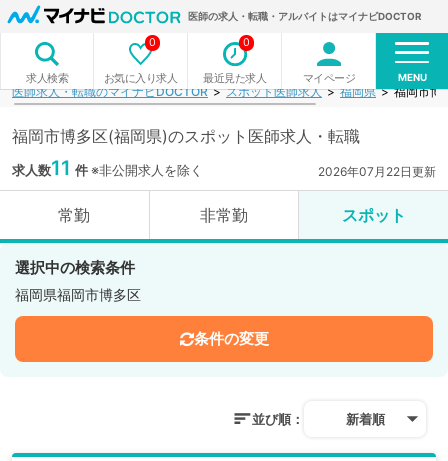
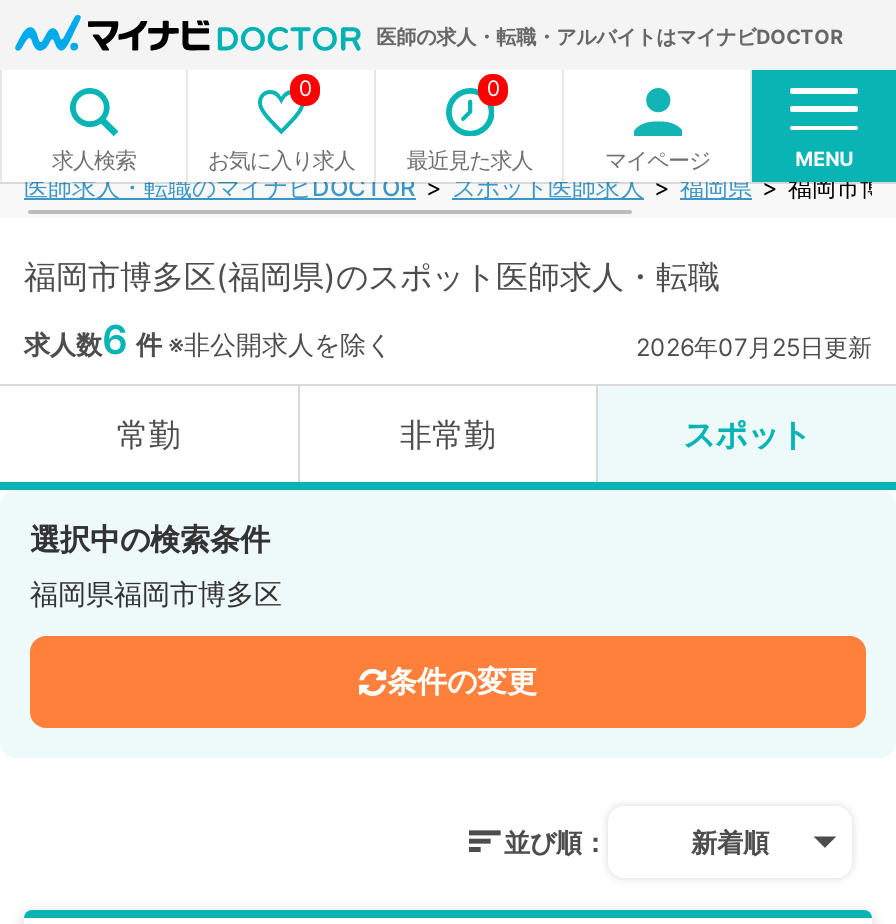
- 求人数11 件※非公開求人を除く
+ 求人数6 件※非公開求人を除く

- 2026年07月22日更新
+ 2026年07月25日更新
